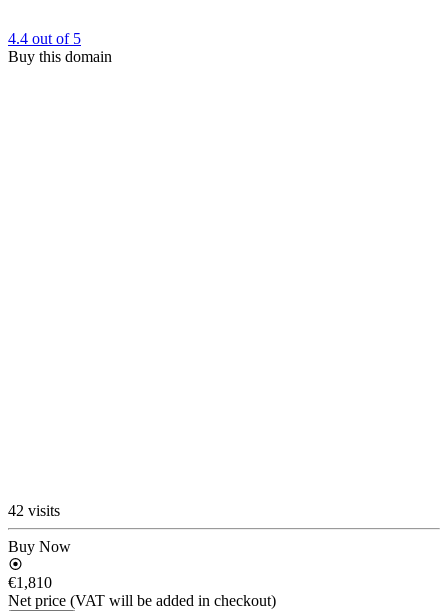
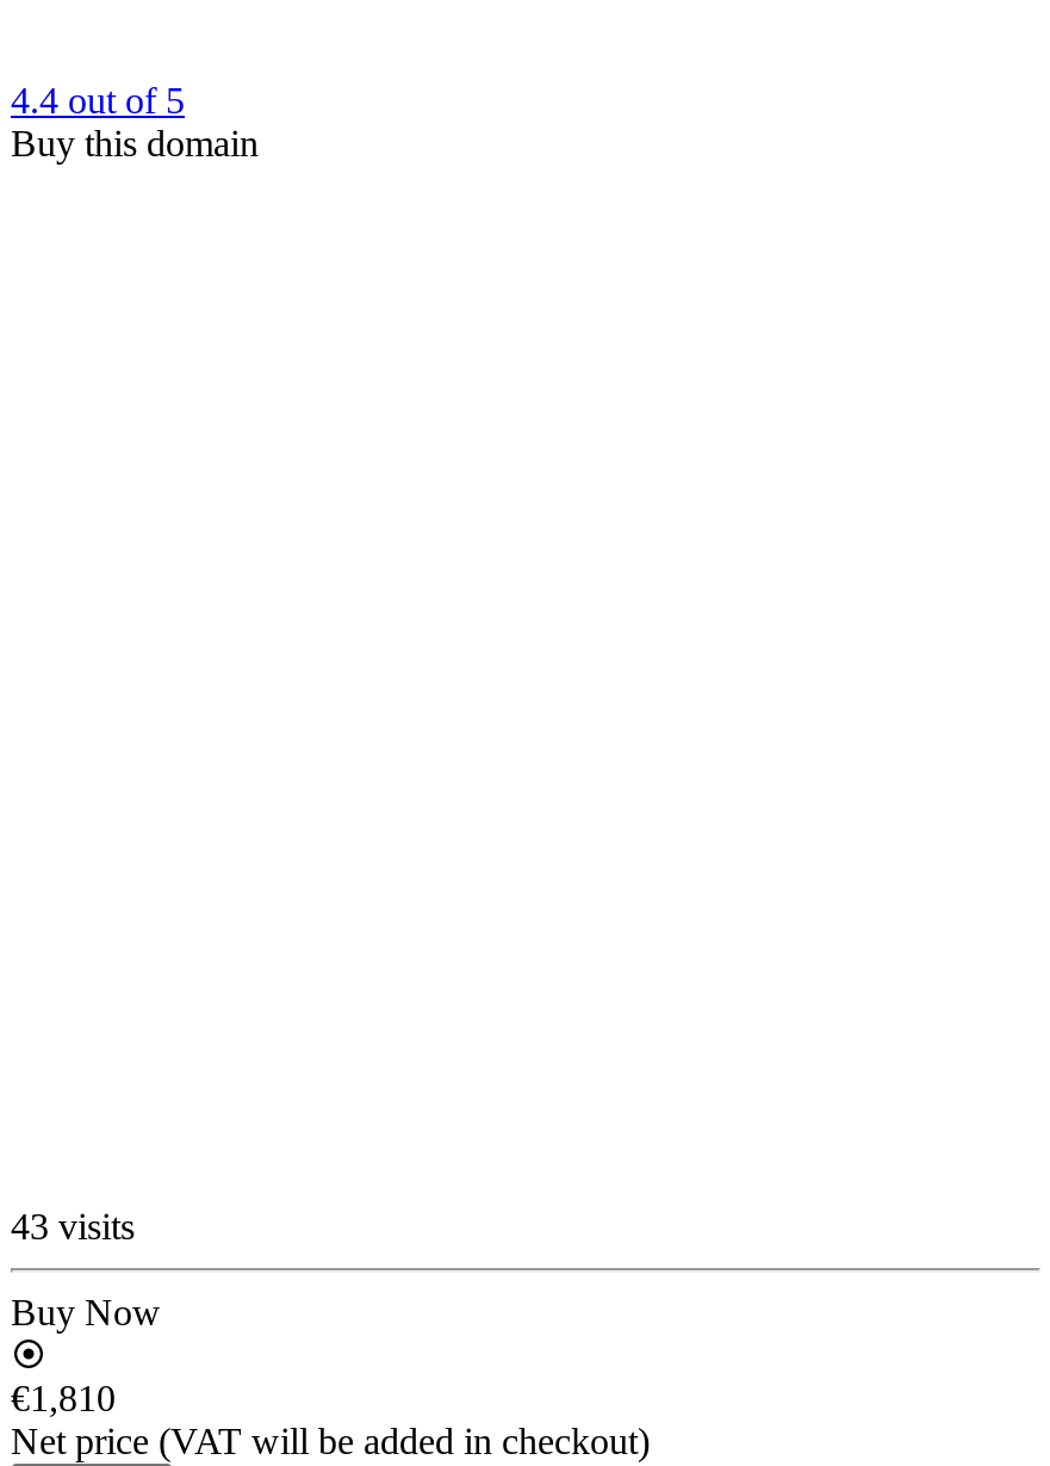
- 42 visits
+ 43 visits
